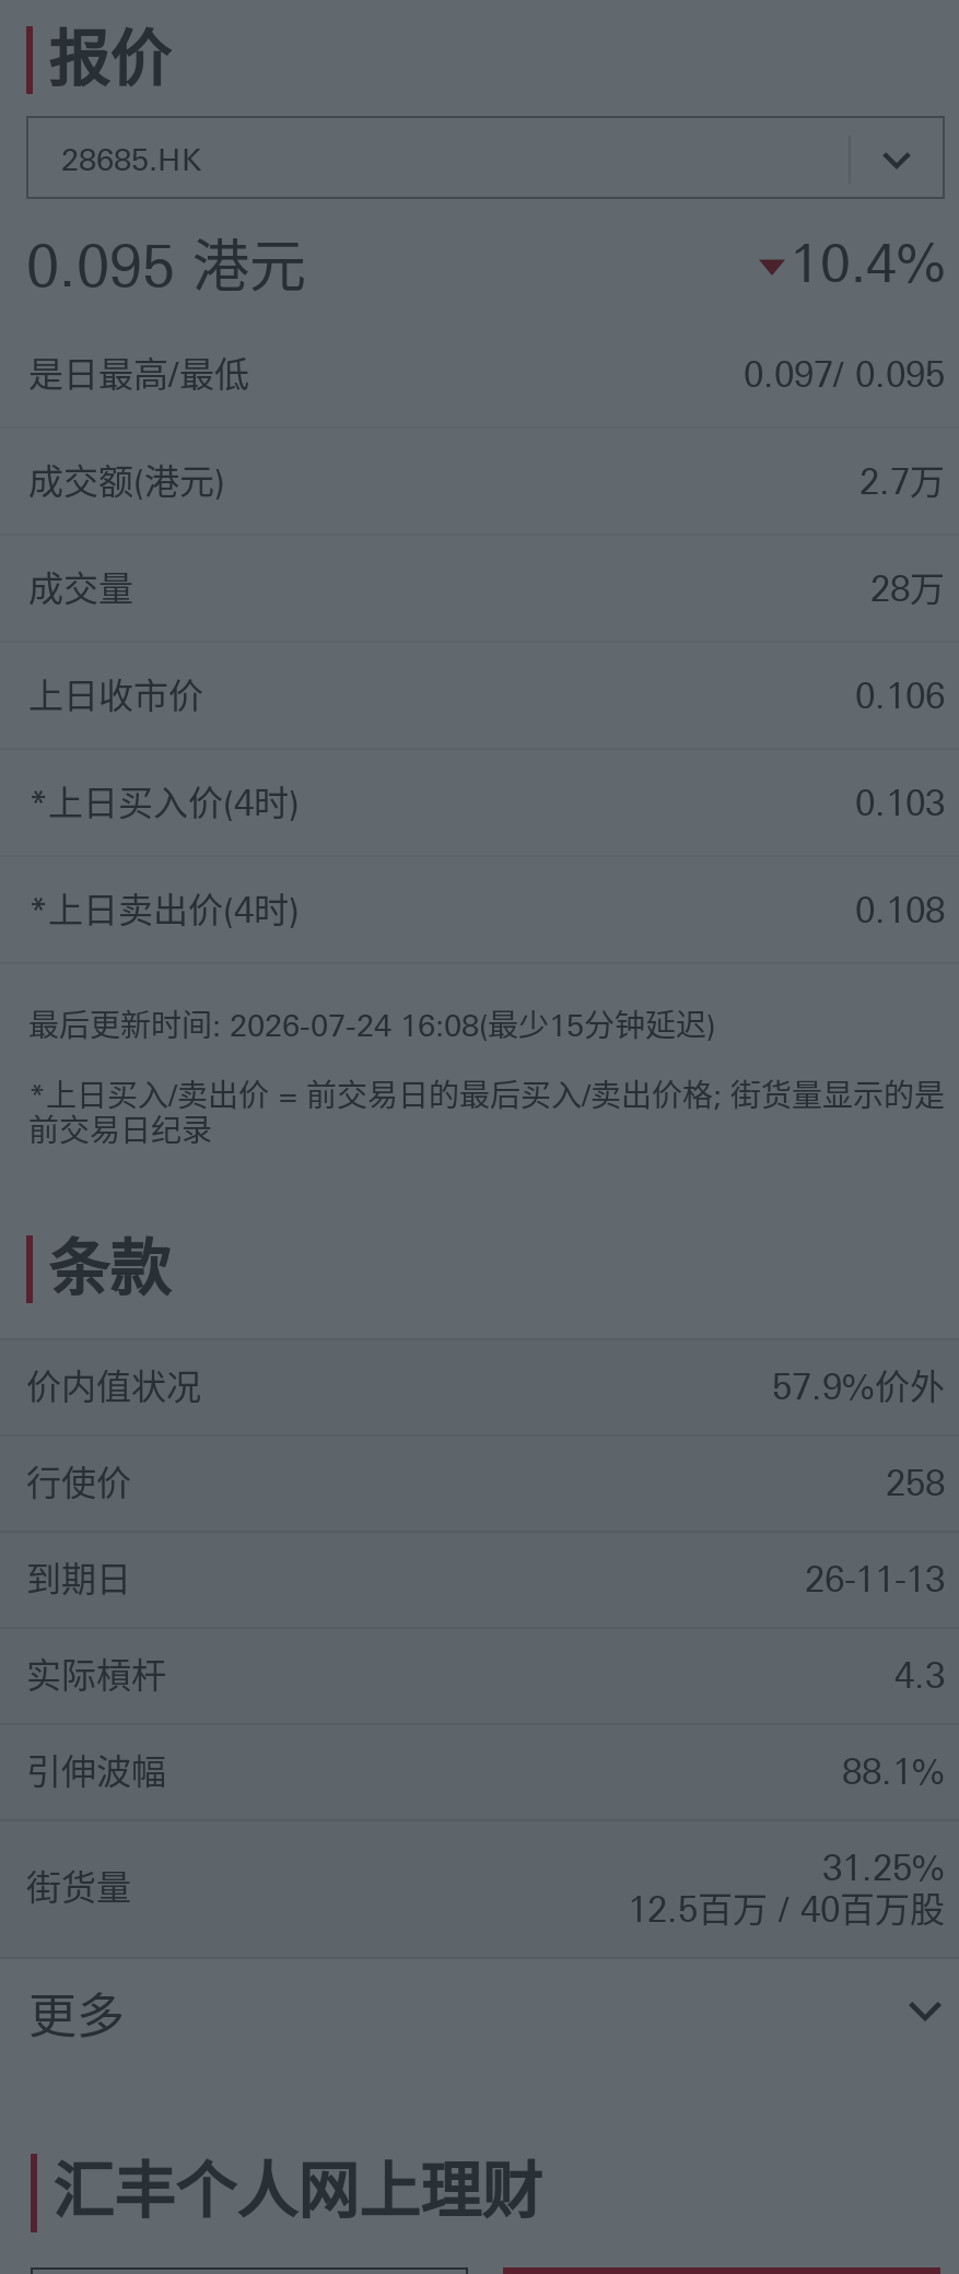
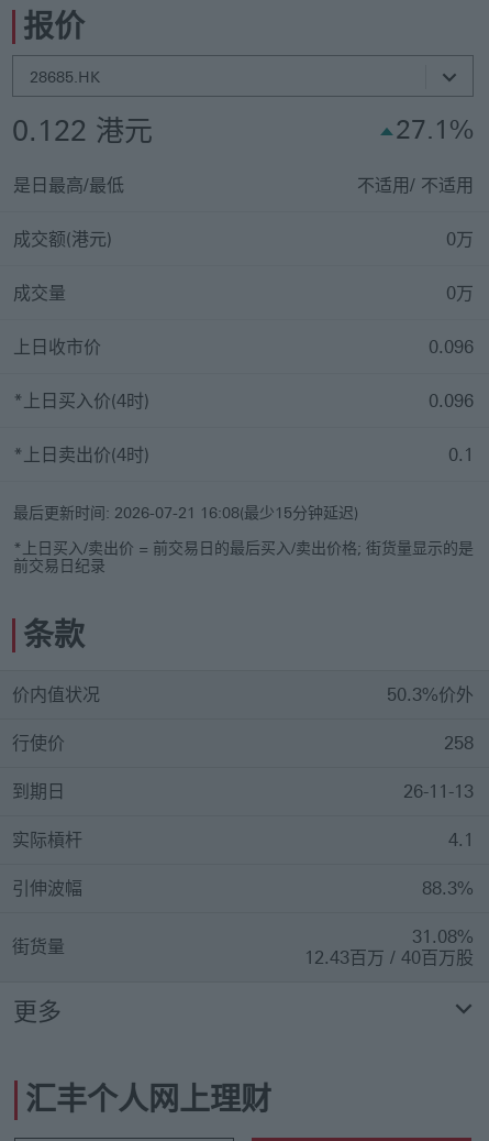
- 0.095 港元
+ 0.122 港元

- 10.4%
+ 27.1%

- 0.097/ 0.095
+ 不适用/ 不适用

- 2.7万
+ 0万

- 28万
+ 0万

- 0.106
+ 0.096

- 0.103
+ 0.096

- 0.108
+ 0.1

- 最后更新时间: 2026-07-24 16:08(最少15分钟延迟)
+ 最后更新时间: 2026-07-21 16:08(最少15分钟延迟)

- 57.9%价外
+ 50.3%价外

- 4.3
+ 4.1

- 88.1%
+ 88.3%

- 31.25%
+ 31.08%

- 12.5百万 / 40百万股
+ 12.43百万 / 40百万股
